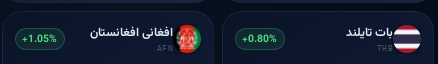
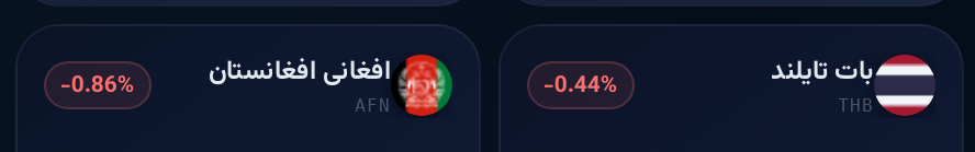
- افغانی افغانستان +1.05%
+ افغانی افغانستان -0.86%

- +0.80%
+ -0.44%
